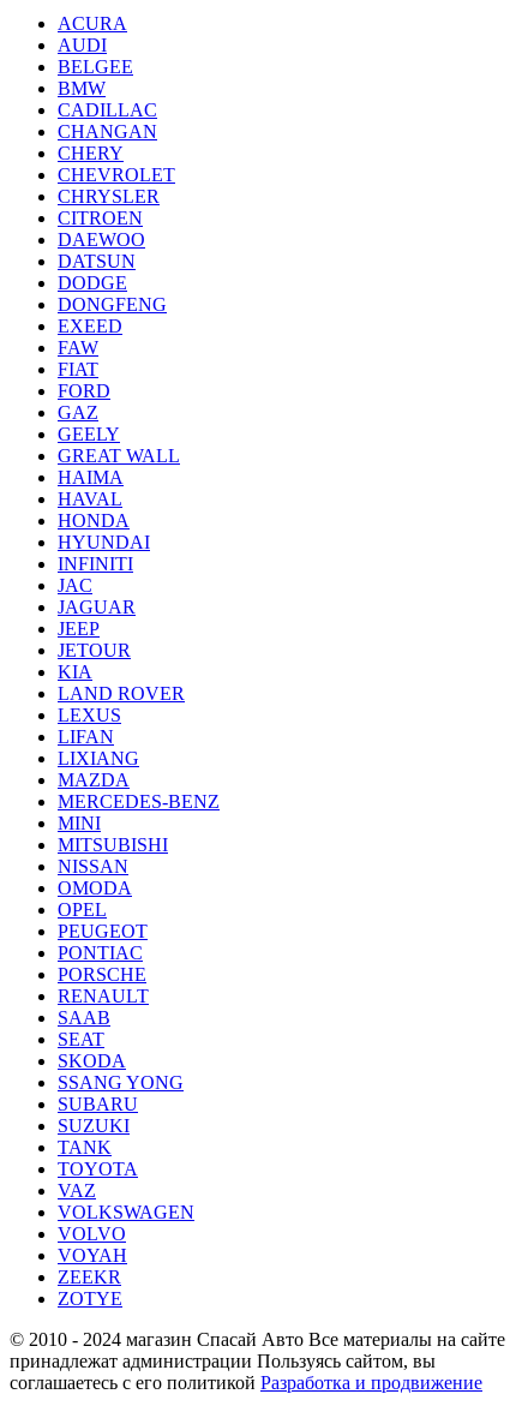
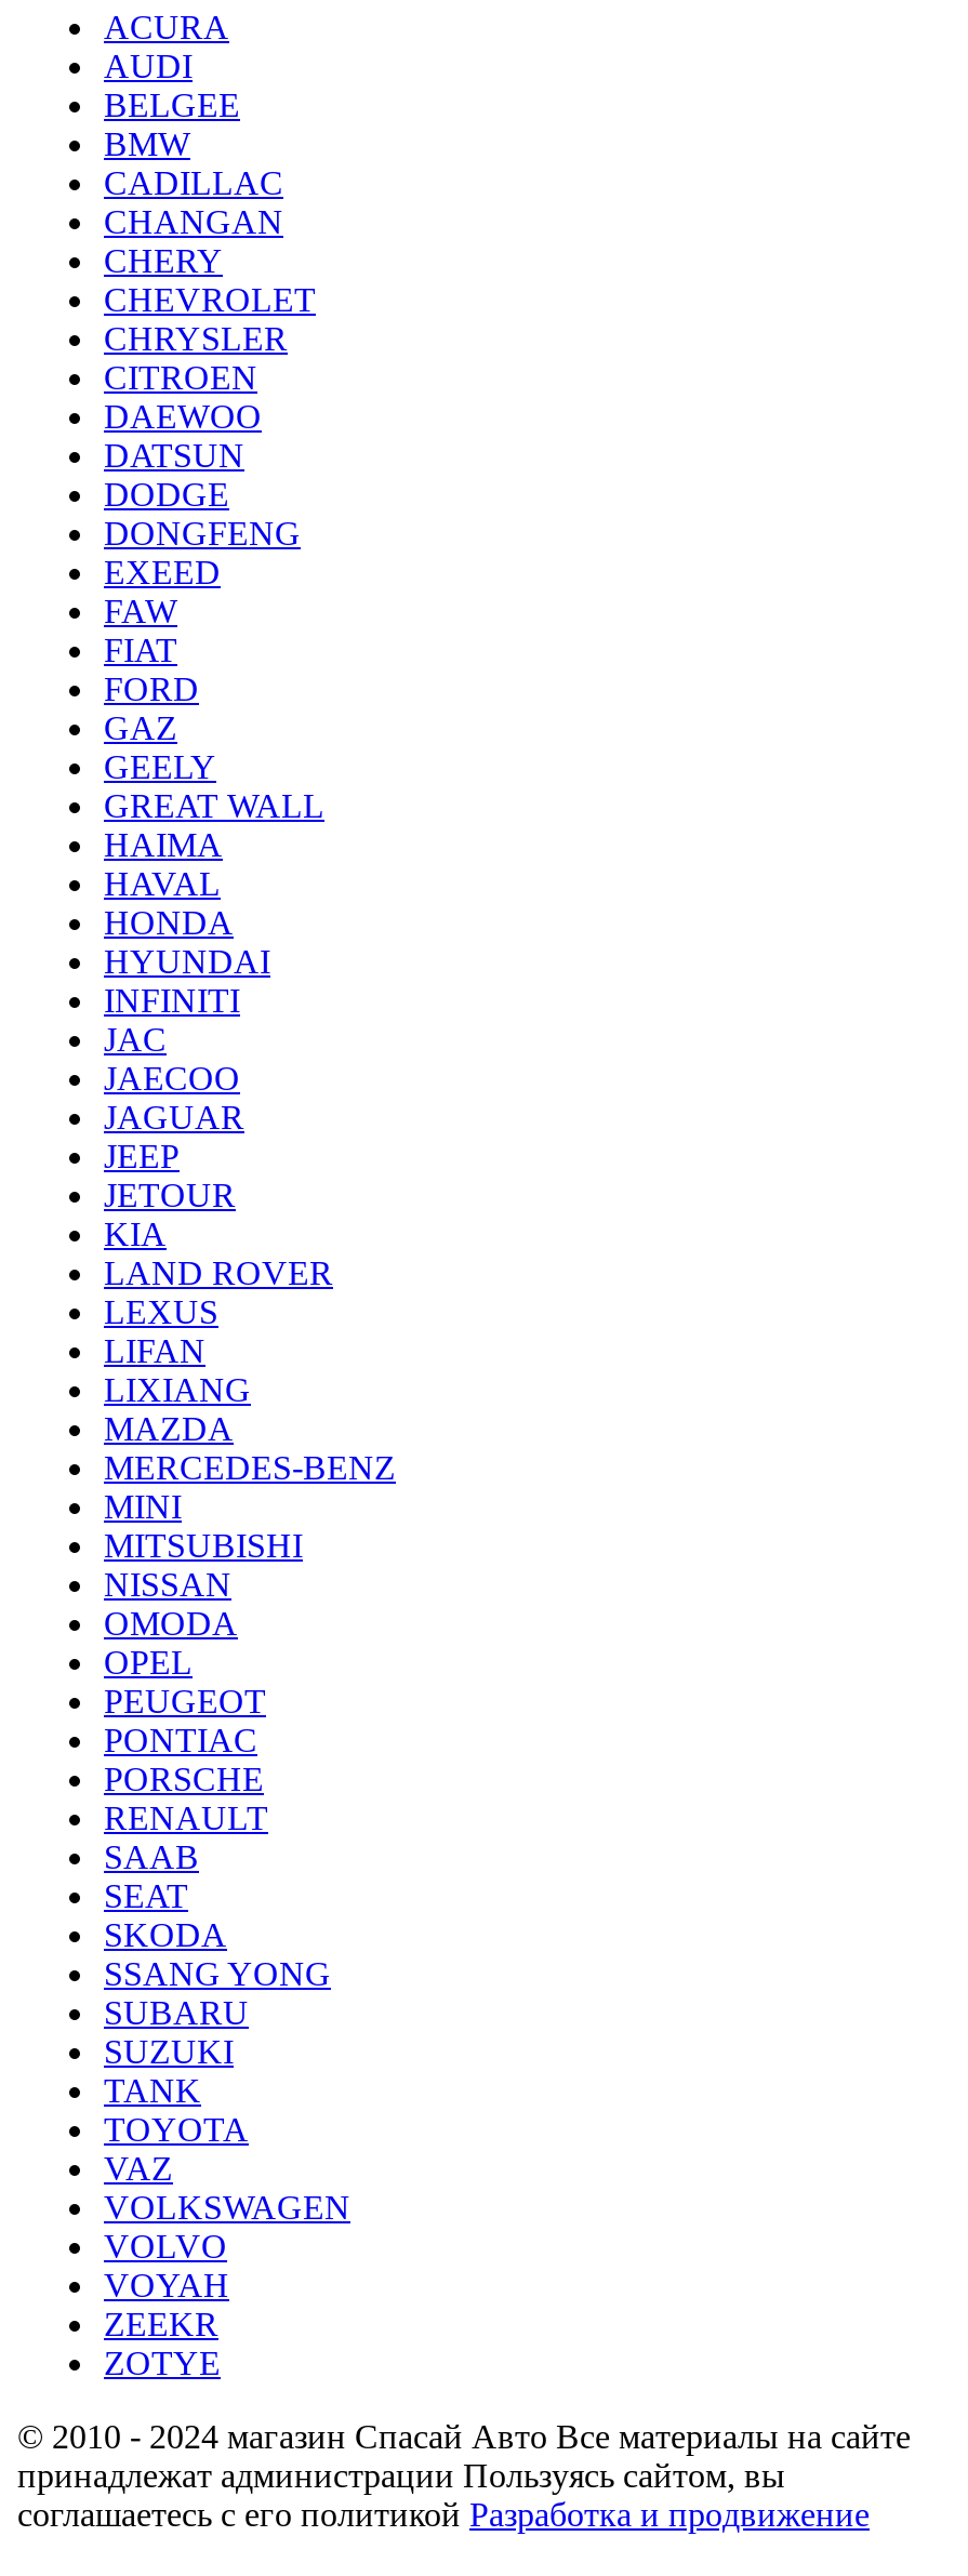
+ JAECOO
